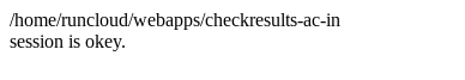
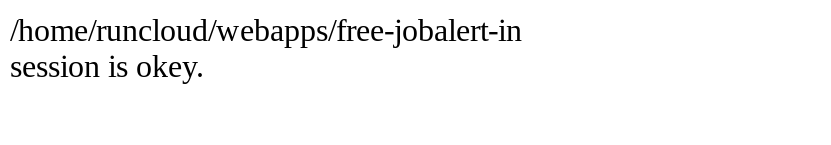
- /home/runcloud/webapps/checkresults-ac-in
+ /home/runcloud/webapps/free-jobalert-in
